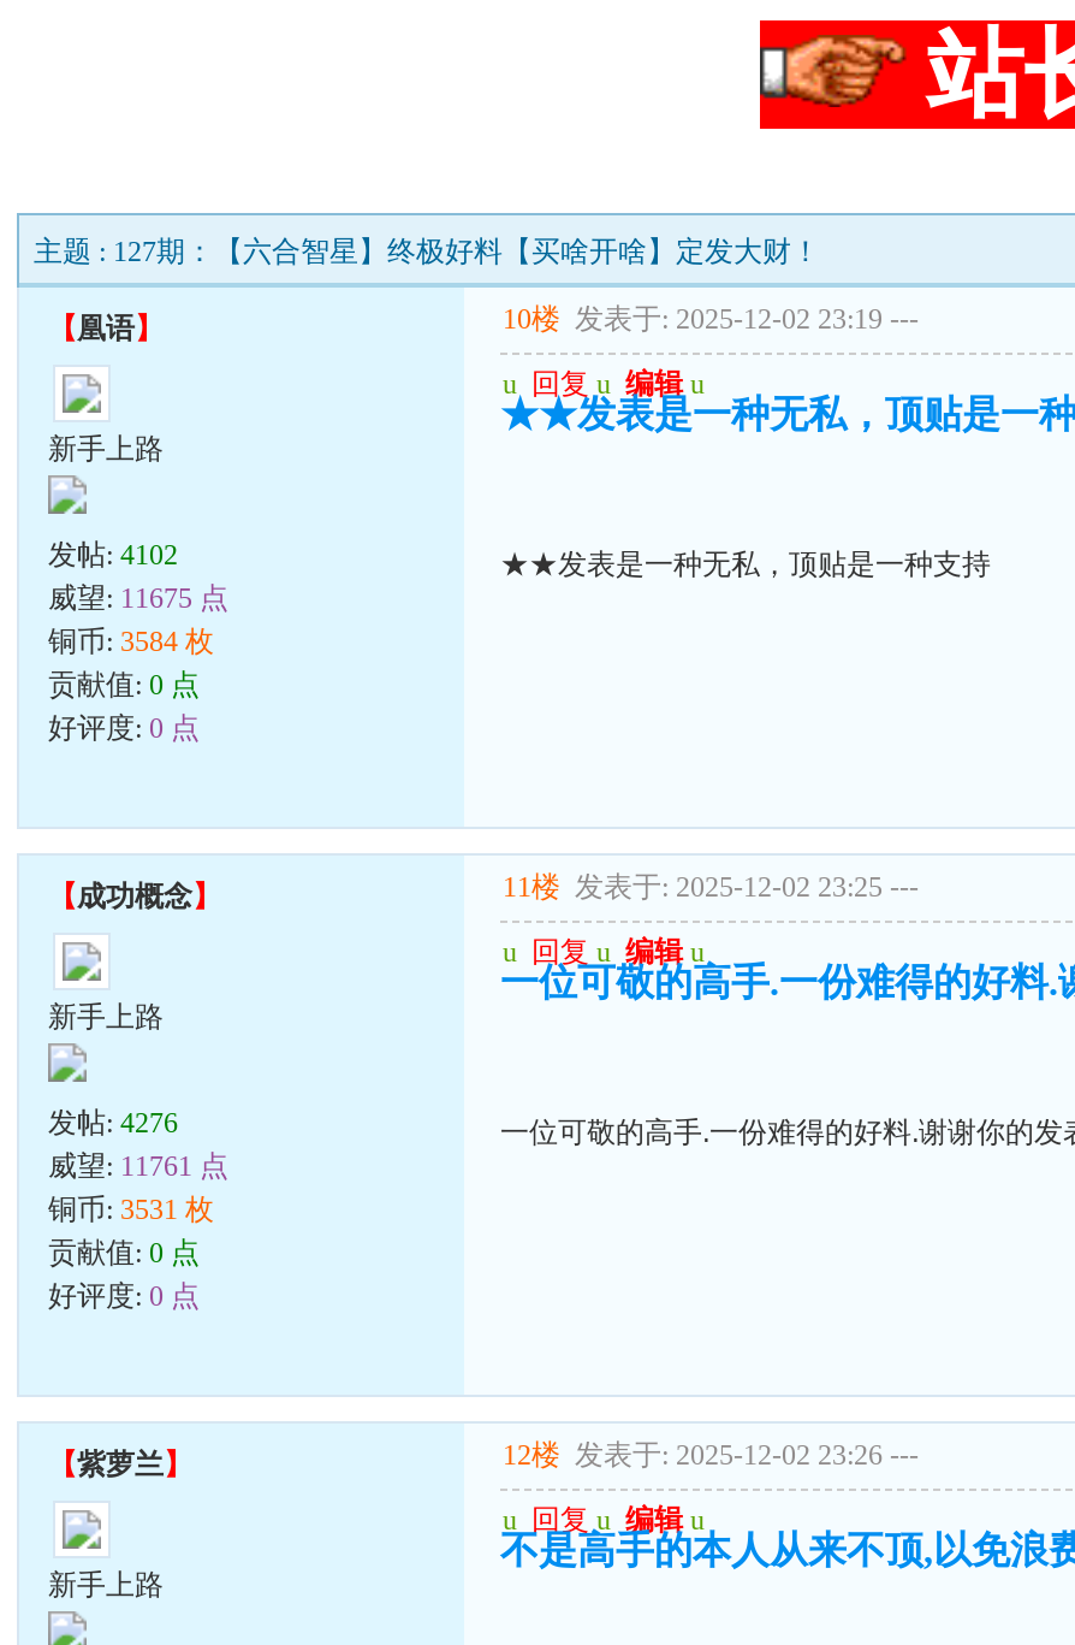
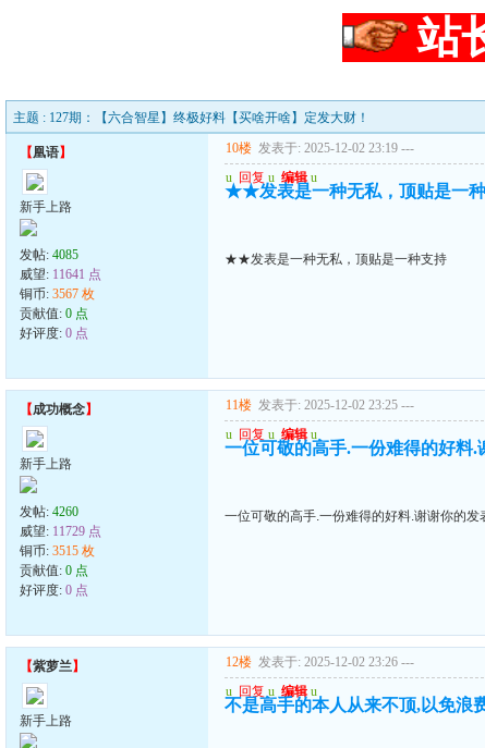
- 发帖: 4102
+ 发帖: 4085

- 威望: 11675 点
+ 威望: 11641 点

- 铜币: 3584 枚
+ 铜币: 3567 枚

- 发帖: 4276
+ 发帖: 4260

- 威望: 11761 点
+ 威望: 11729 点

- 铜币: 3531 枚
+ 铜币: 3515 枚
